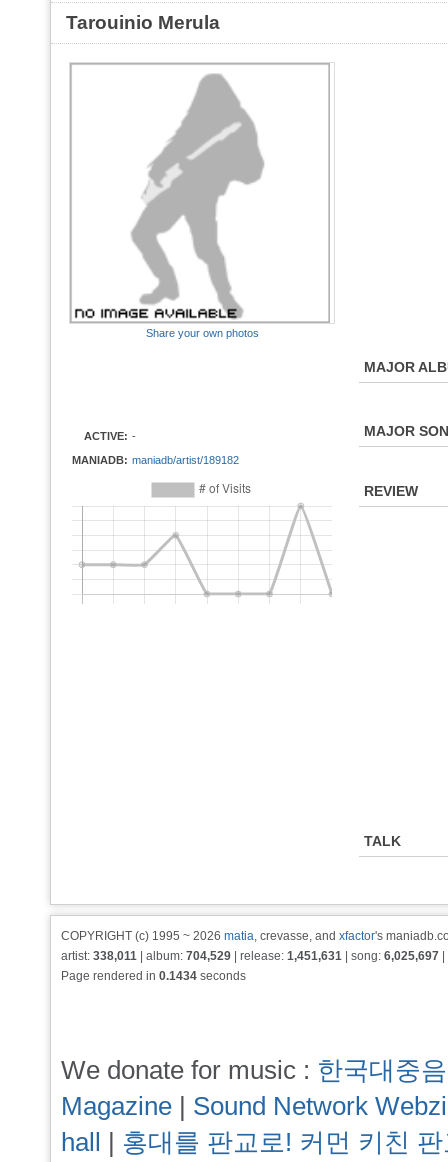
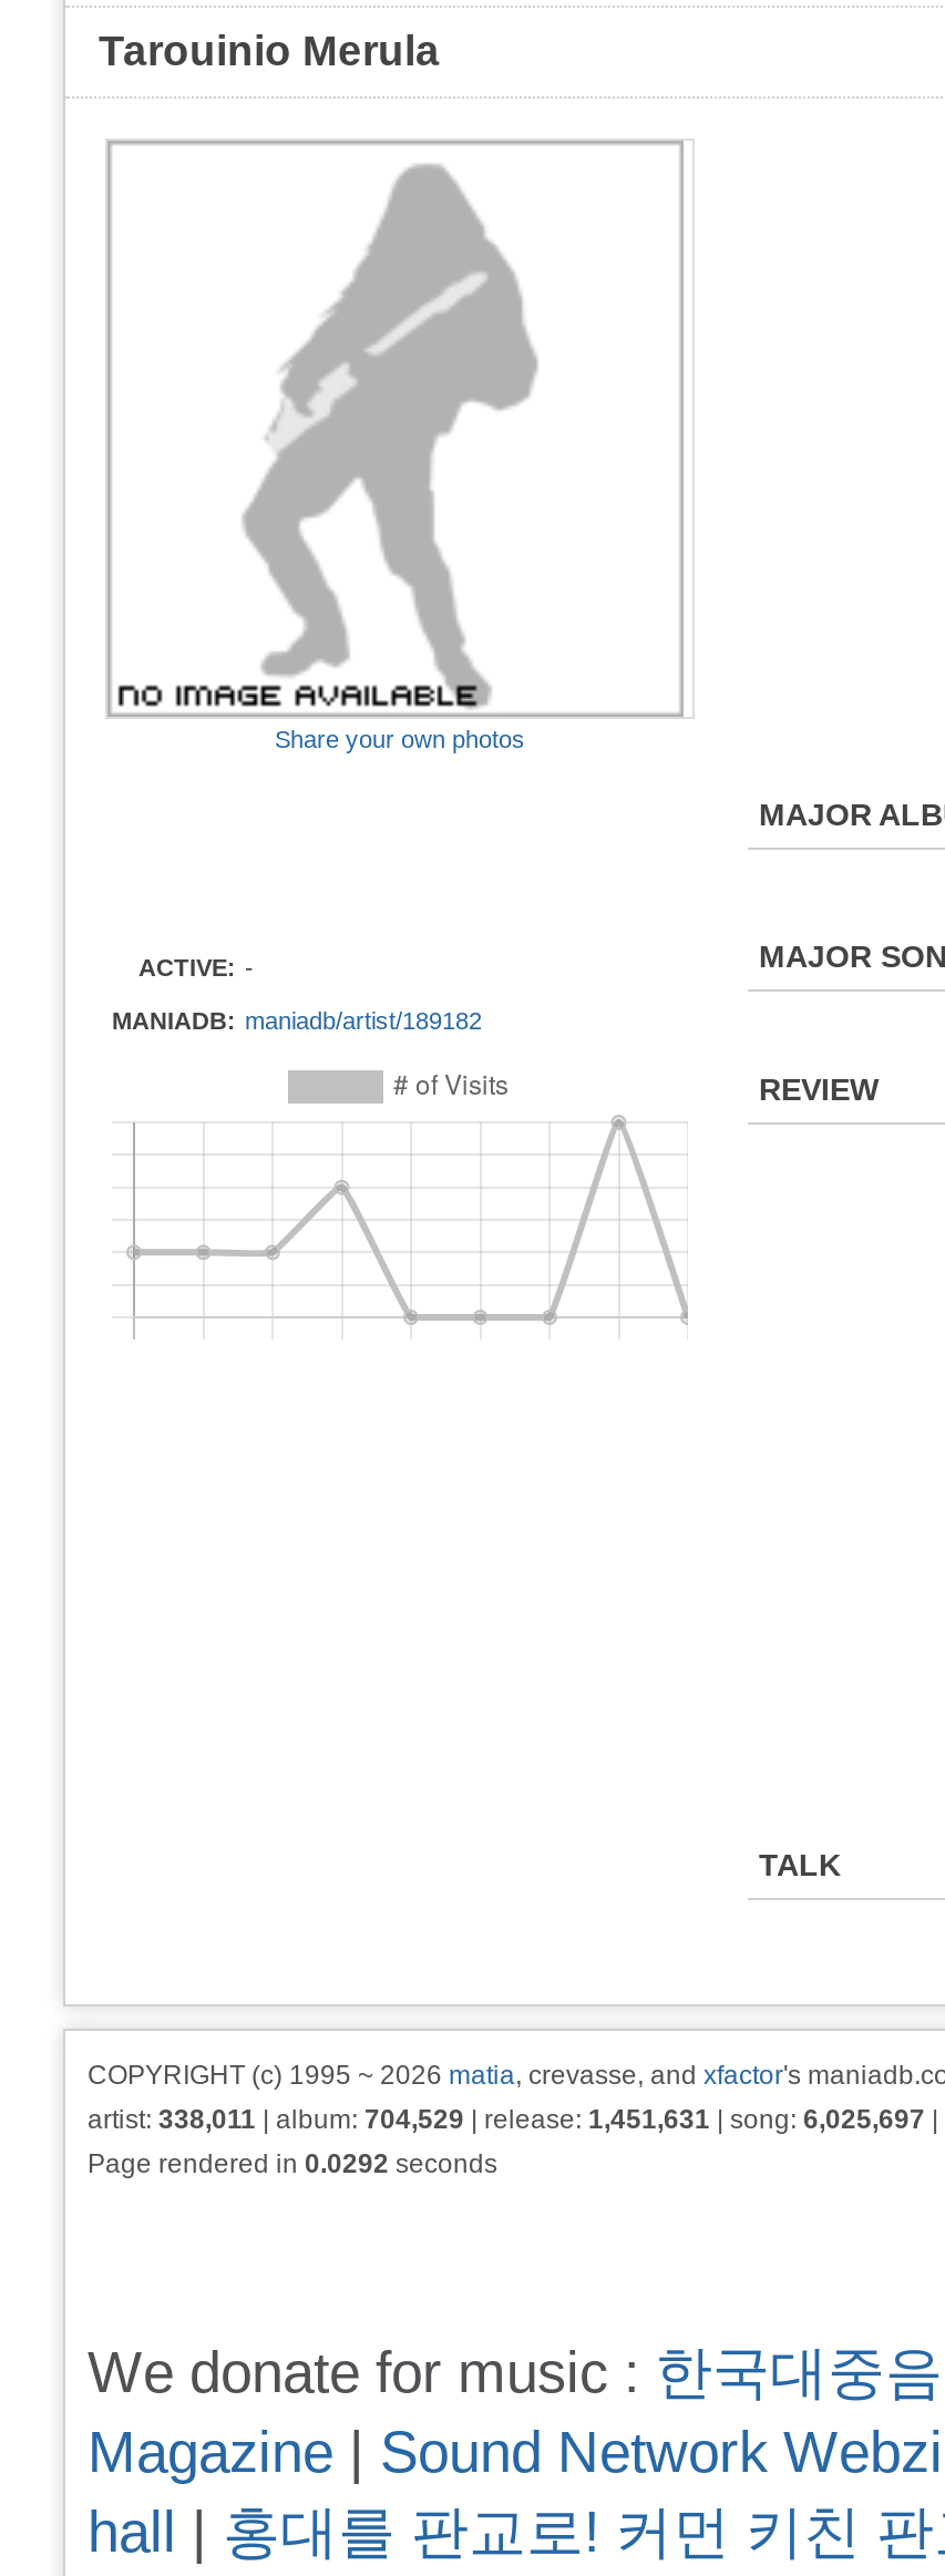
- Page rendered in 0.1434 seconds
+ Page rendered in 0.0292 seconds
